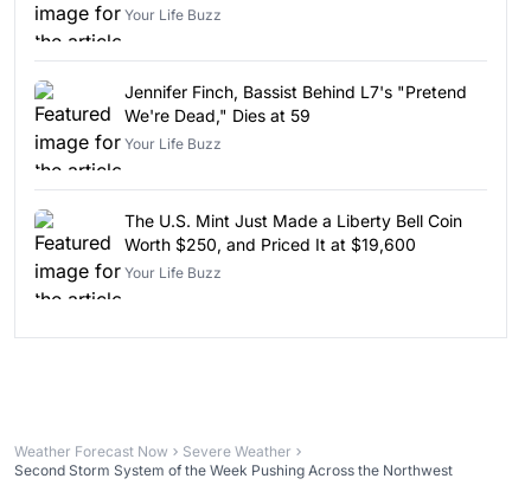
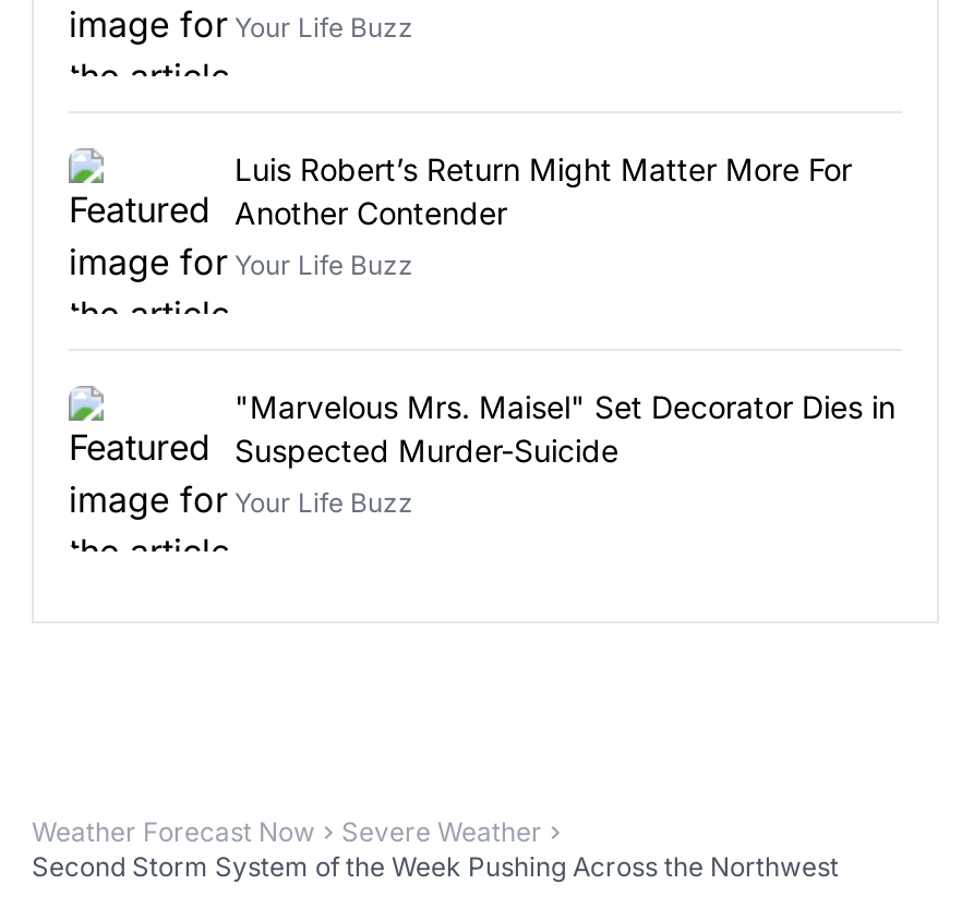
- Jennifer Finch, Bassist Behind L7's "Pretend
- We're Dead," Dies at 59
+ Luis Robert’s Return Might Matter More For
+ Another Contender

- The U.S. Mint Just Made a Liberty Bell Coin
- Worth $250, and Priced It at $19,600
+ "Marvelous Mrs. Maisel" Set Decorator Dies in
+ Suspected Murder-Suicide
